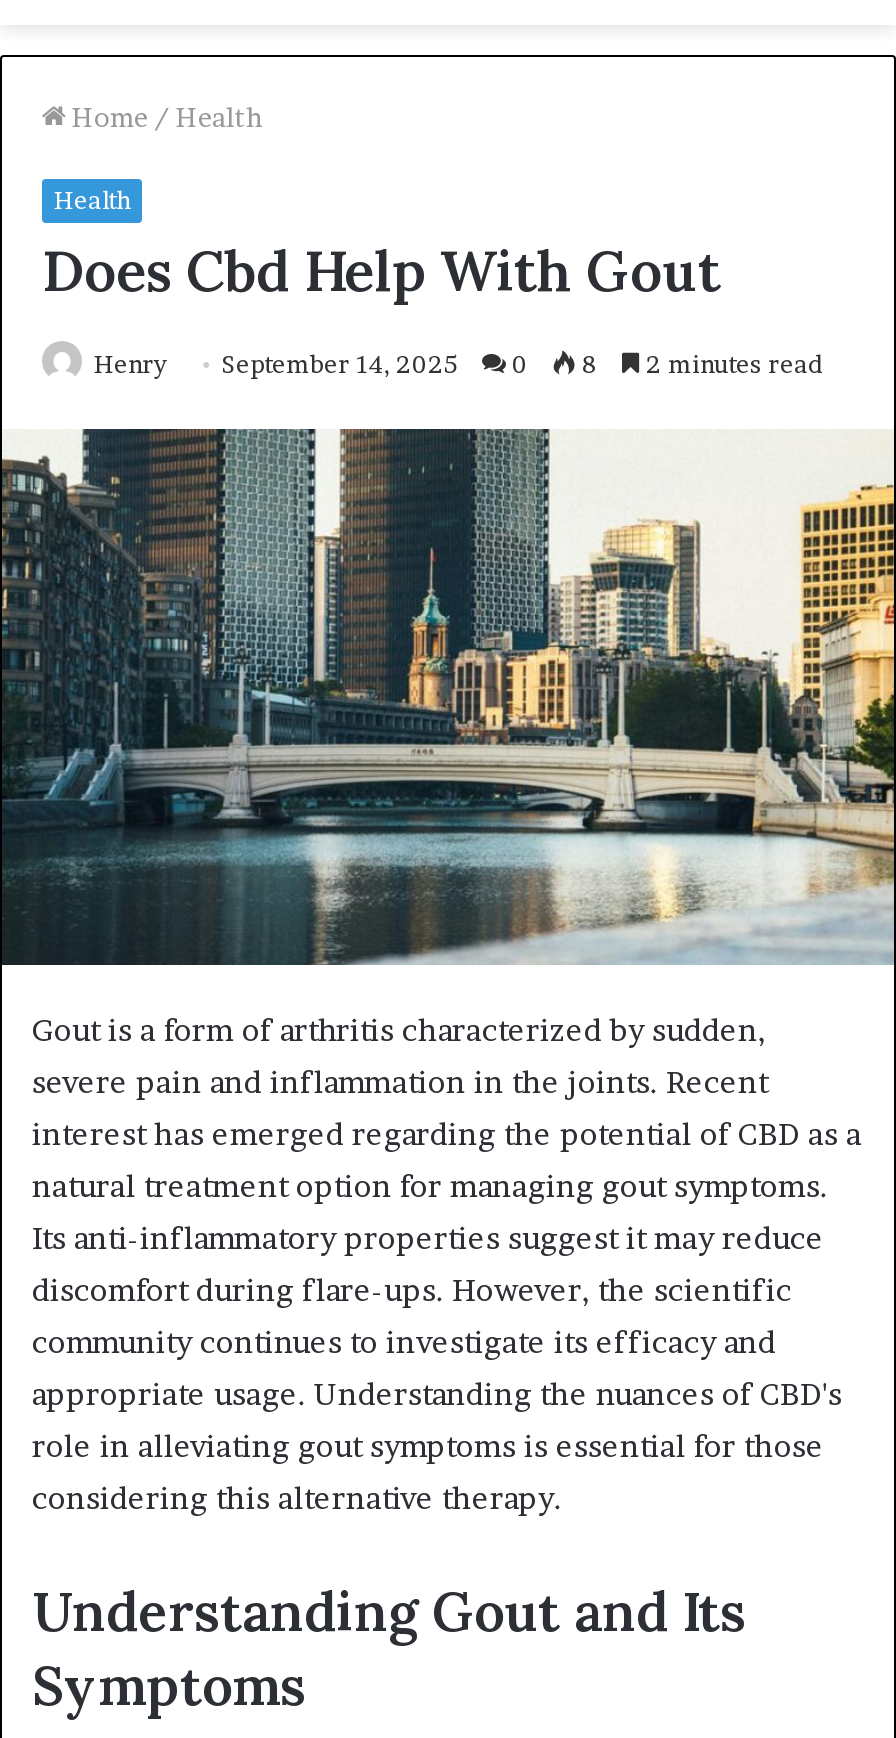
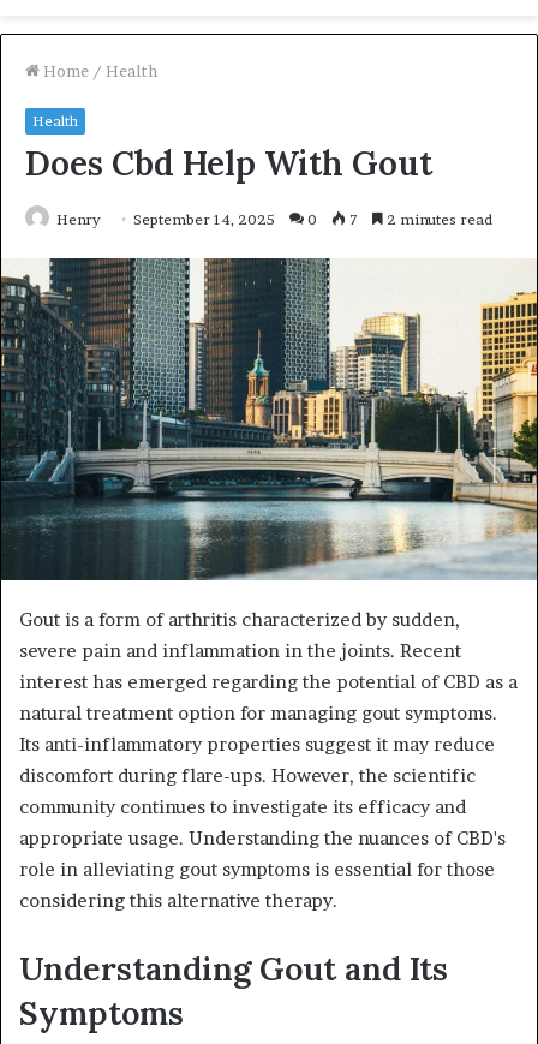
- Henry September 14, 2025 0 8 2 minutes read
+ Henry September 14, 2025 0 7 2 minutes read
